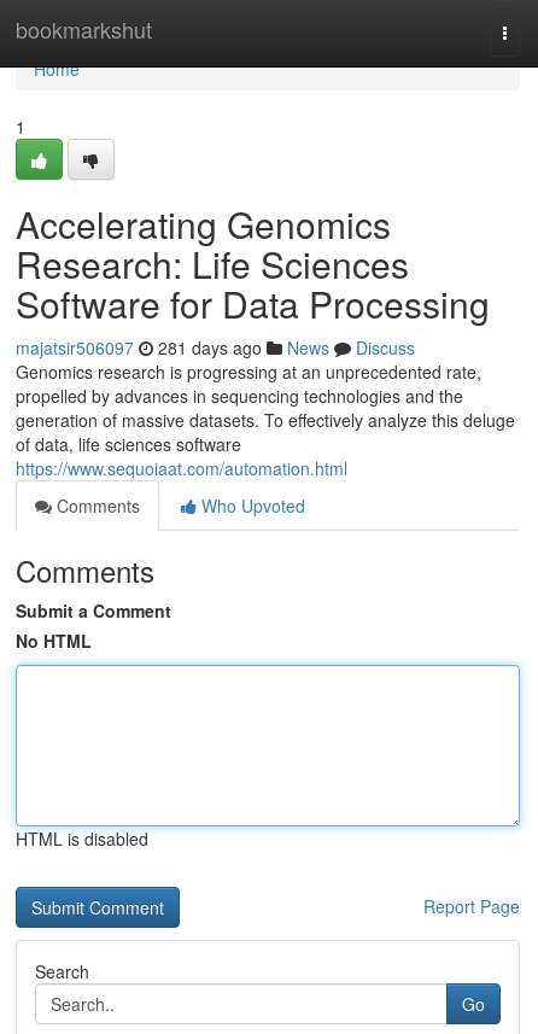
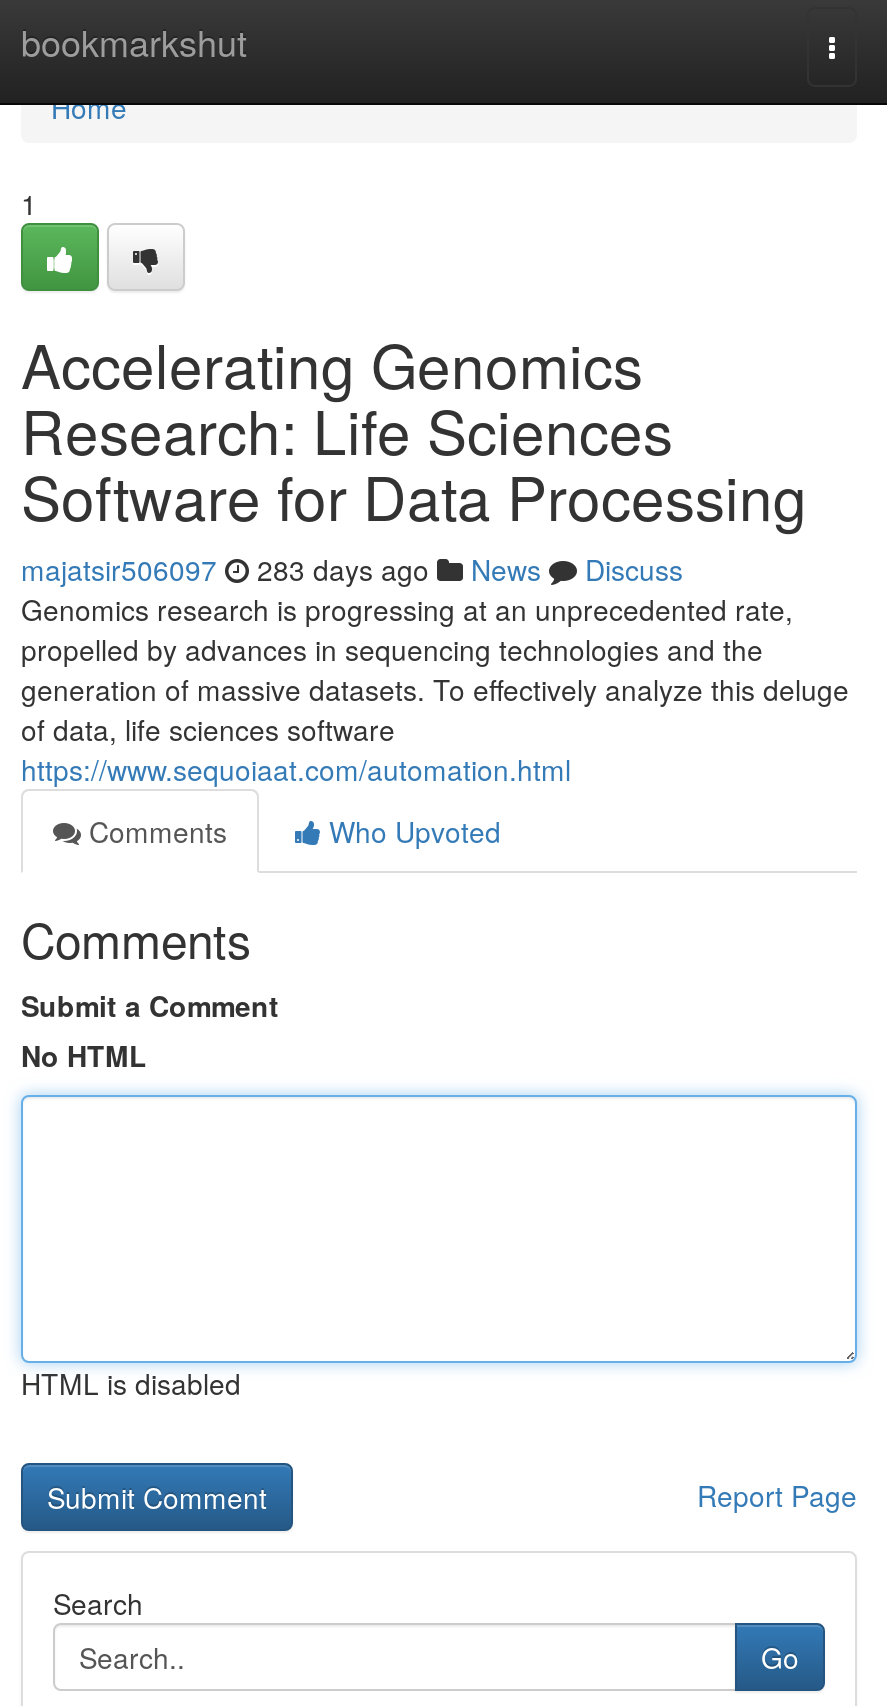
- majatsir506097 281 days ago News Discuss
+ majatsir506097 283 days ago News Discuss
